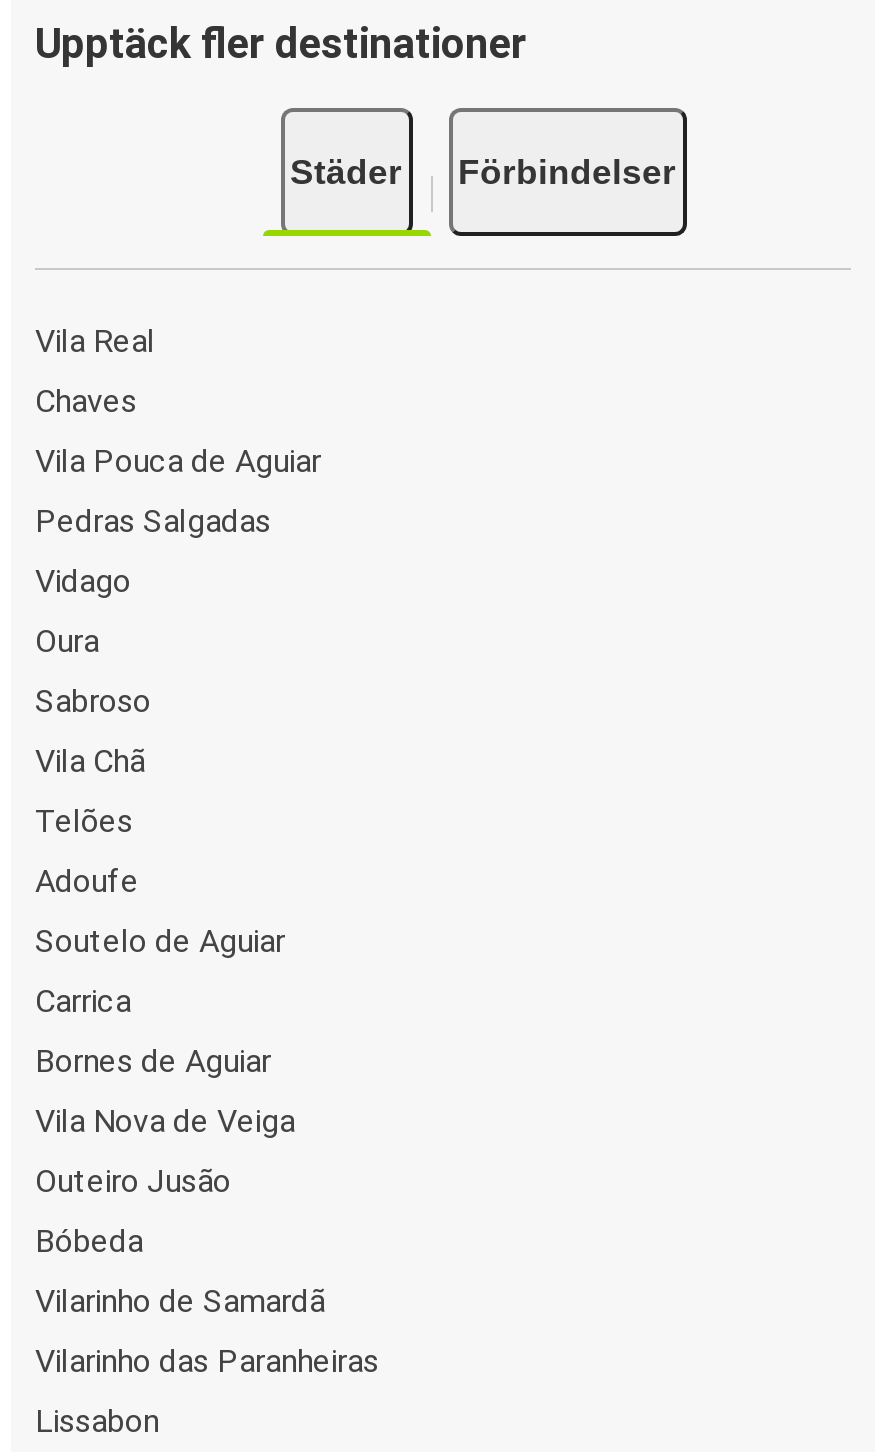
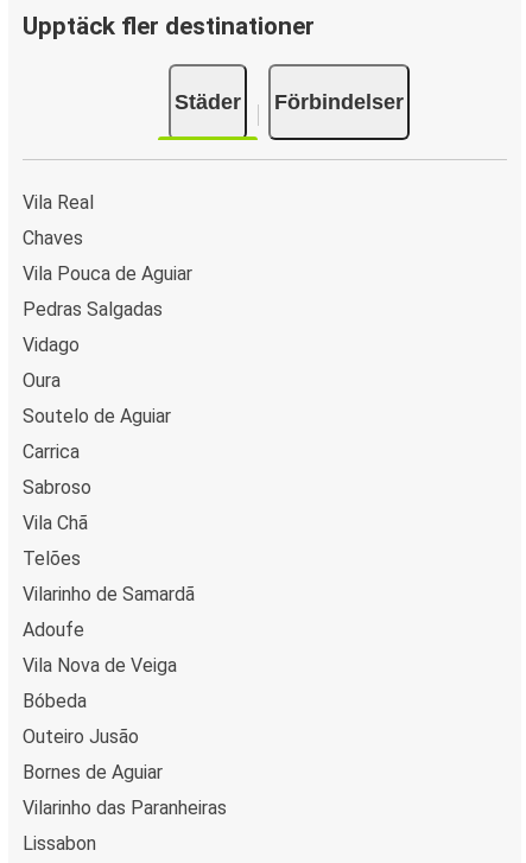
moved down: Sabroso | Vila Chã | Telões

moved down: Adoufe | Vila Nova de Veiga | Bóbeda | Outeiro Jusão | Bornes de Aguiar

moved up: Soutelo de Aguiar | Carrica

moved up: Vilarinho de Samardã
